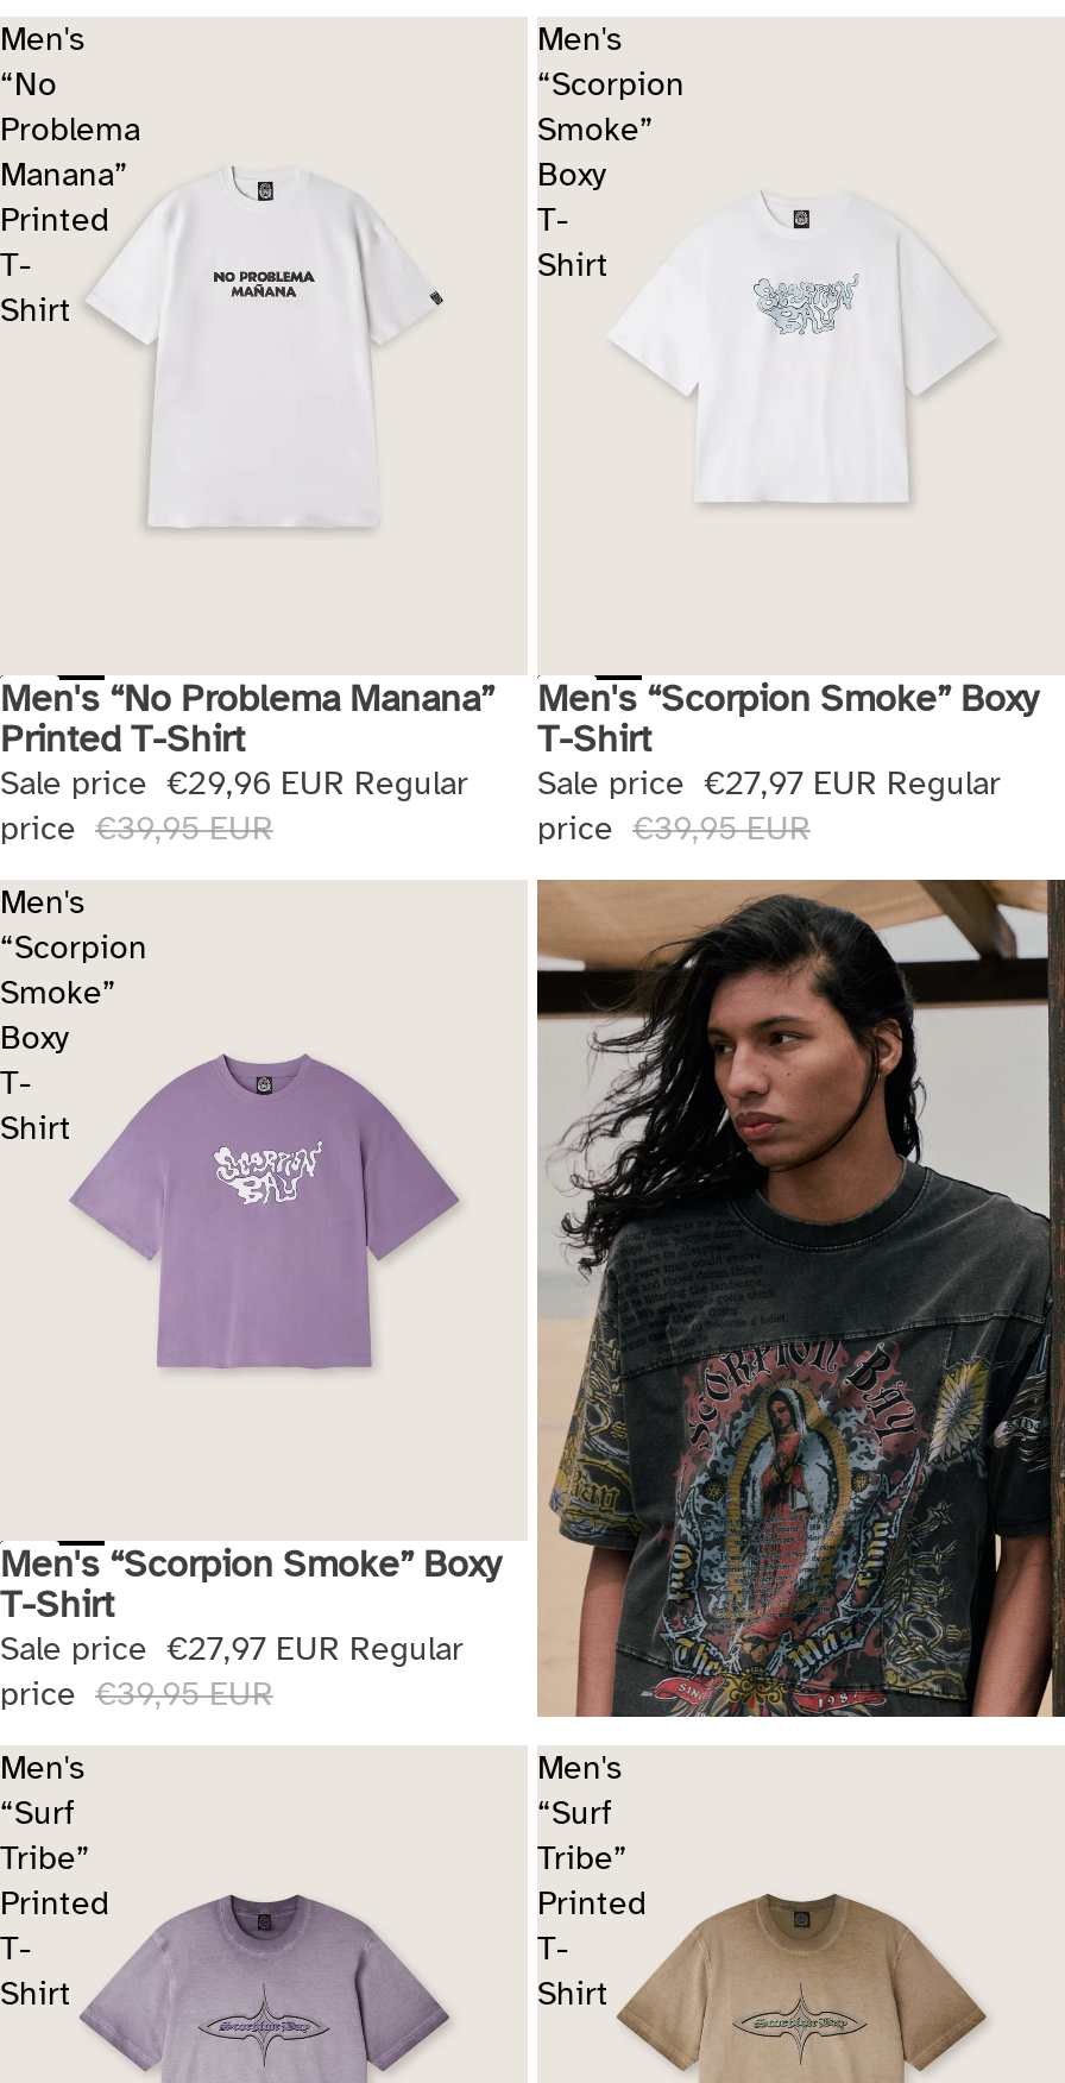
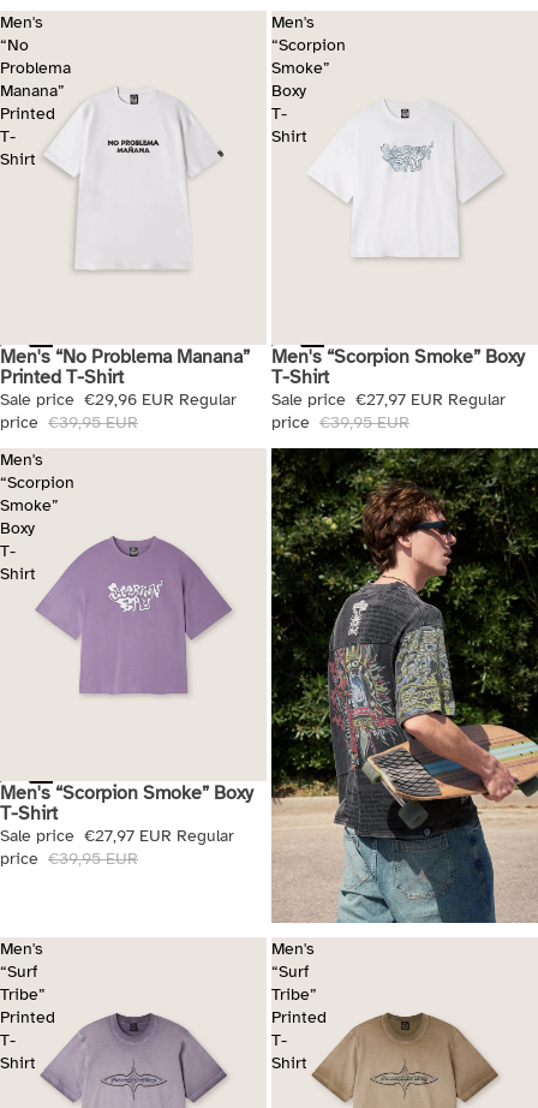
- [image]
+ [image]
